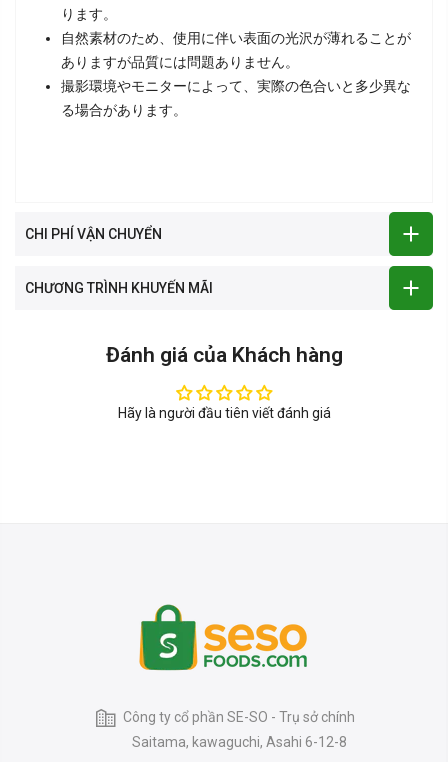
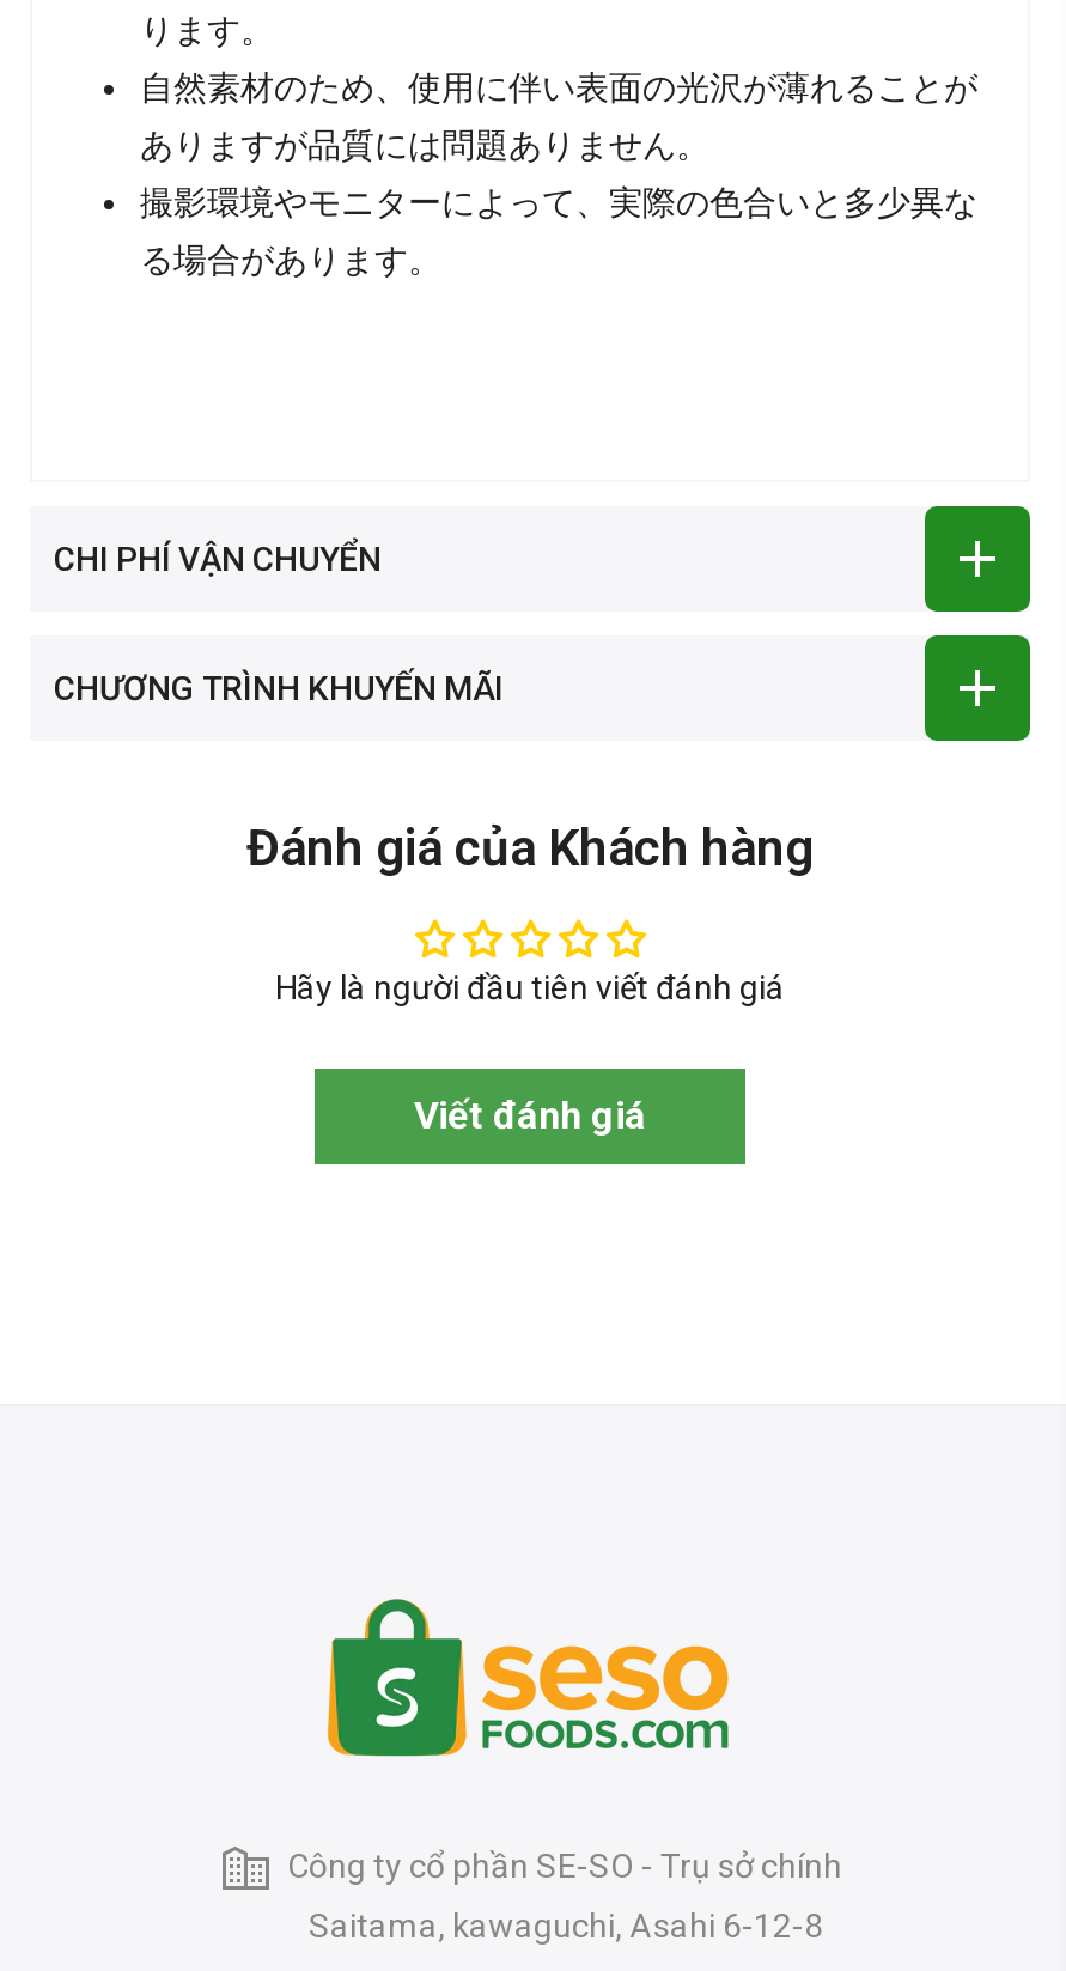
+ Viết đánh giá
